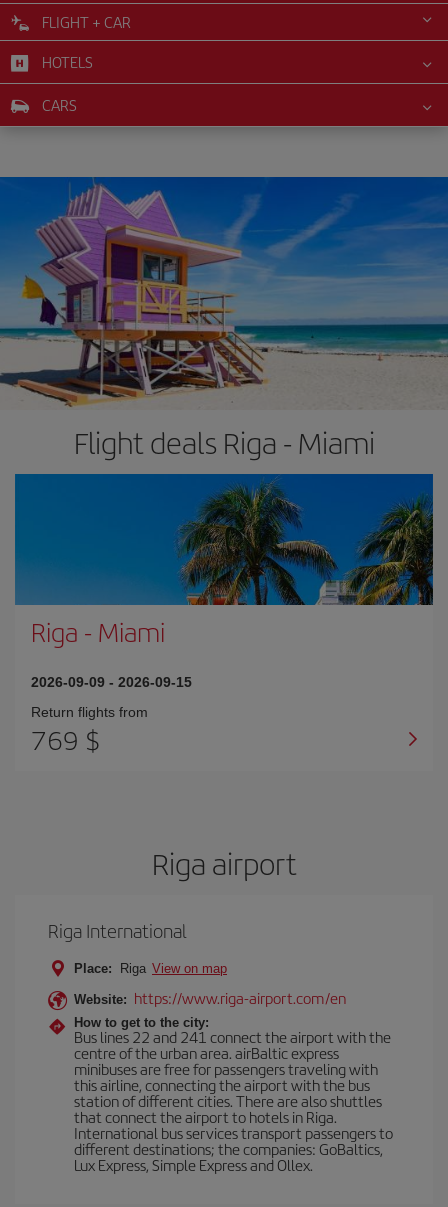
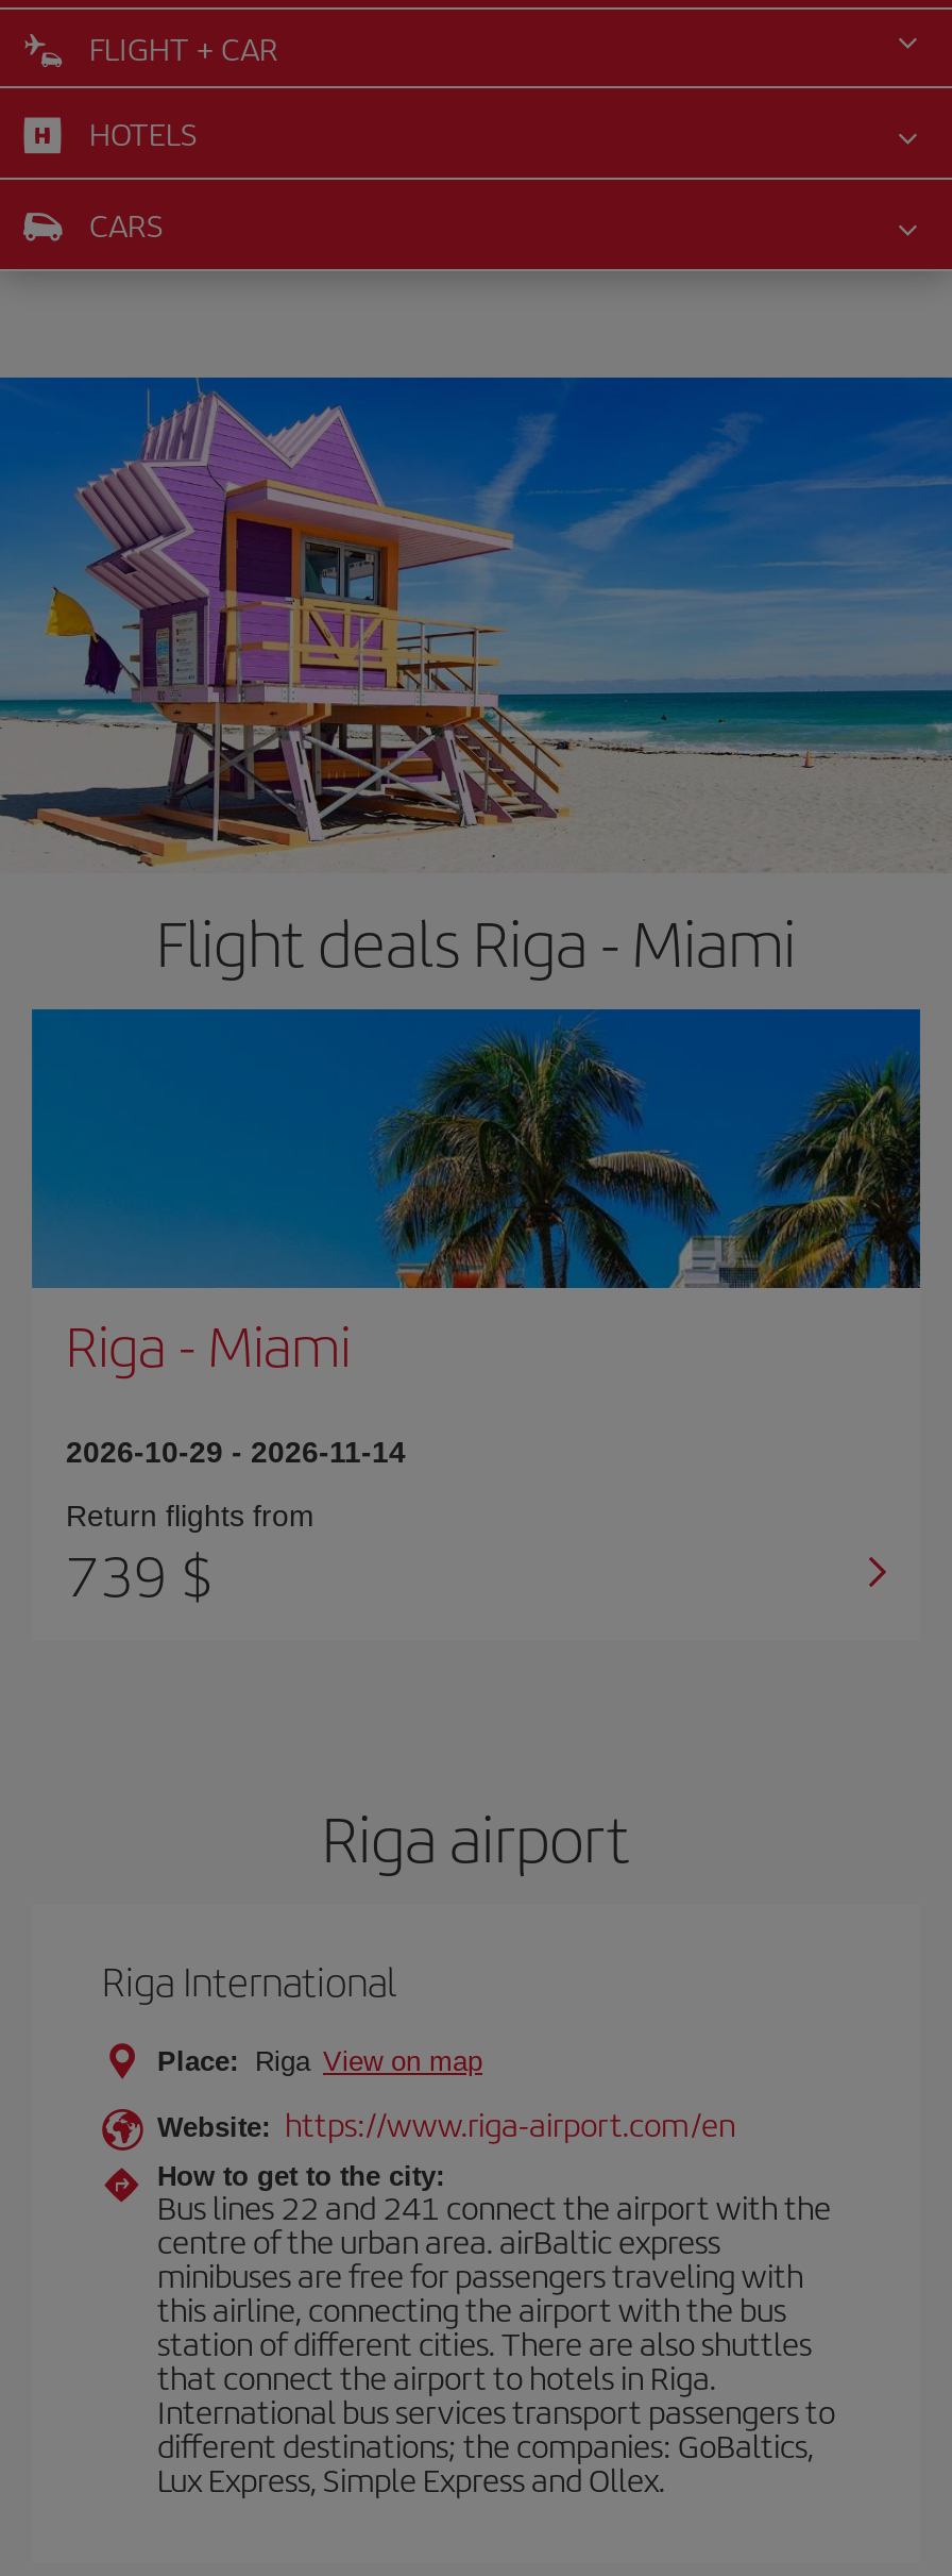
- 2026-09-09 - 2026-09-15
+ 2026-10-29 - 2026-11-14

- 769 $
+ 739 $
